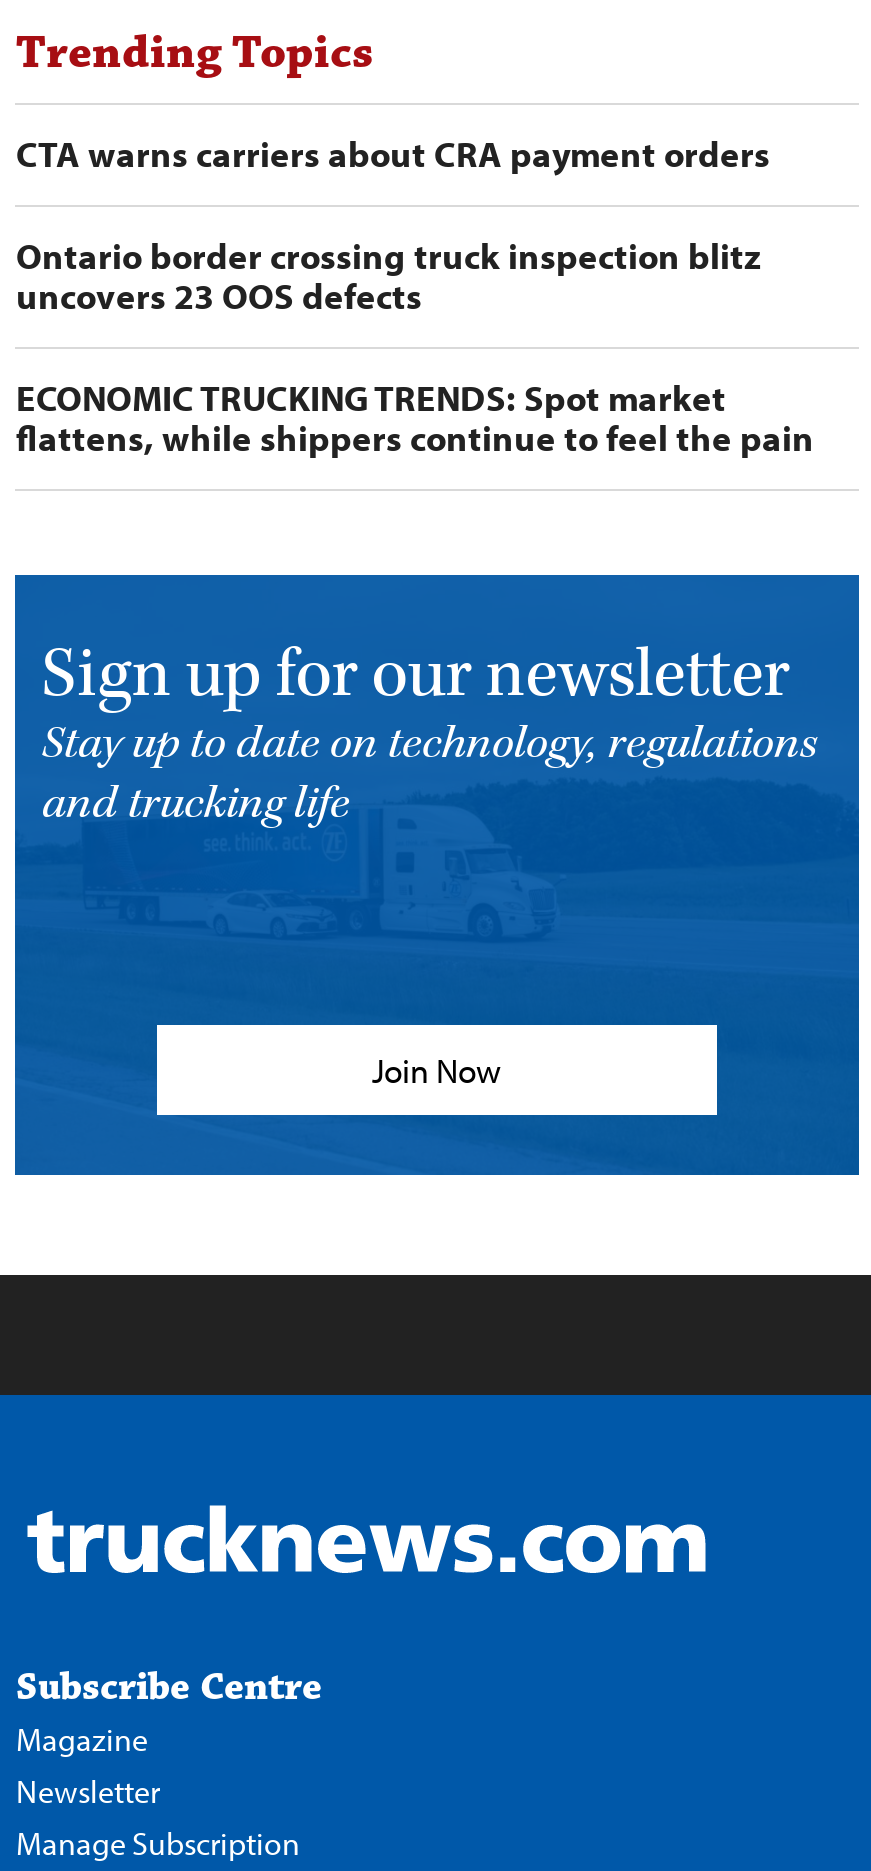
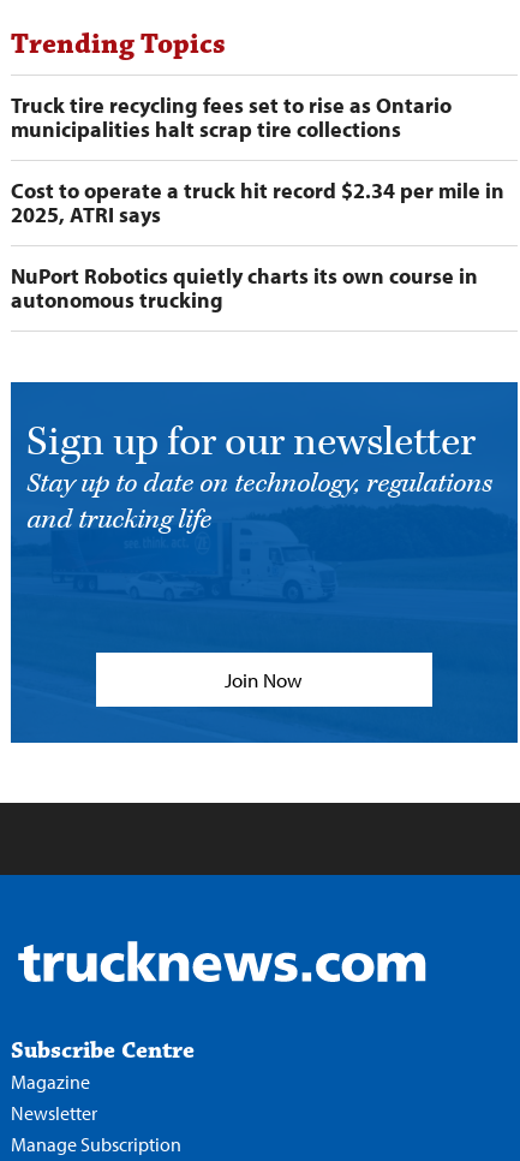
- CTA warns carriers about CRA payment orders
+ Truck tire recycling fees set to rise as Ontario
+ municipalities halt scrap tire collections

- Ontario border crossing truck inspection blitz
- uncovers 23 OOS defects
+ Cost to operate a truck hit record $2.34 per mile in
+ 2025, ATRI says

- ECONOMIC TRUCKING TRENDS: Spot market
- flattens, while shippers continue to feel the pain
+ NuPort Robotics quietly charts its own course in
+ autonomous trucking
